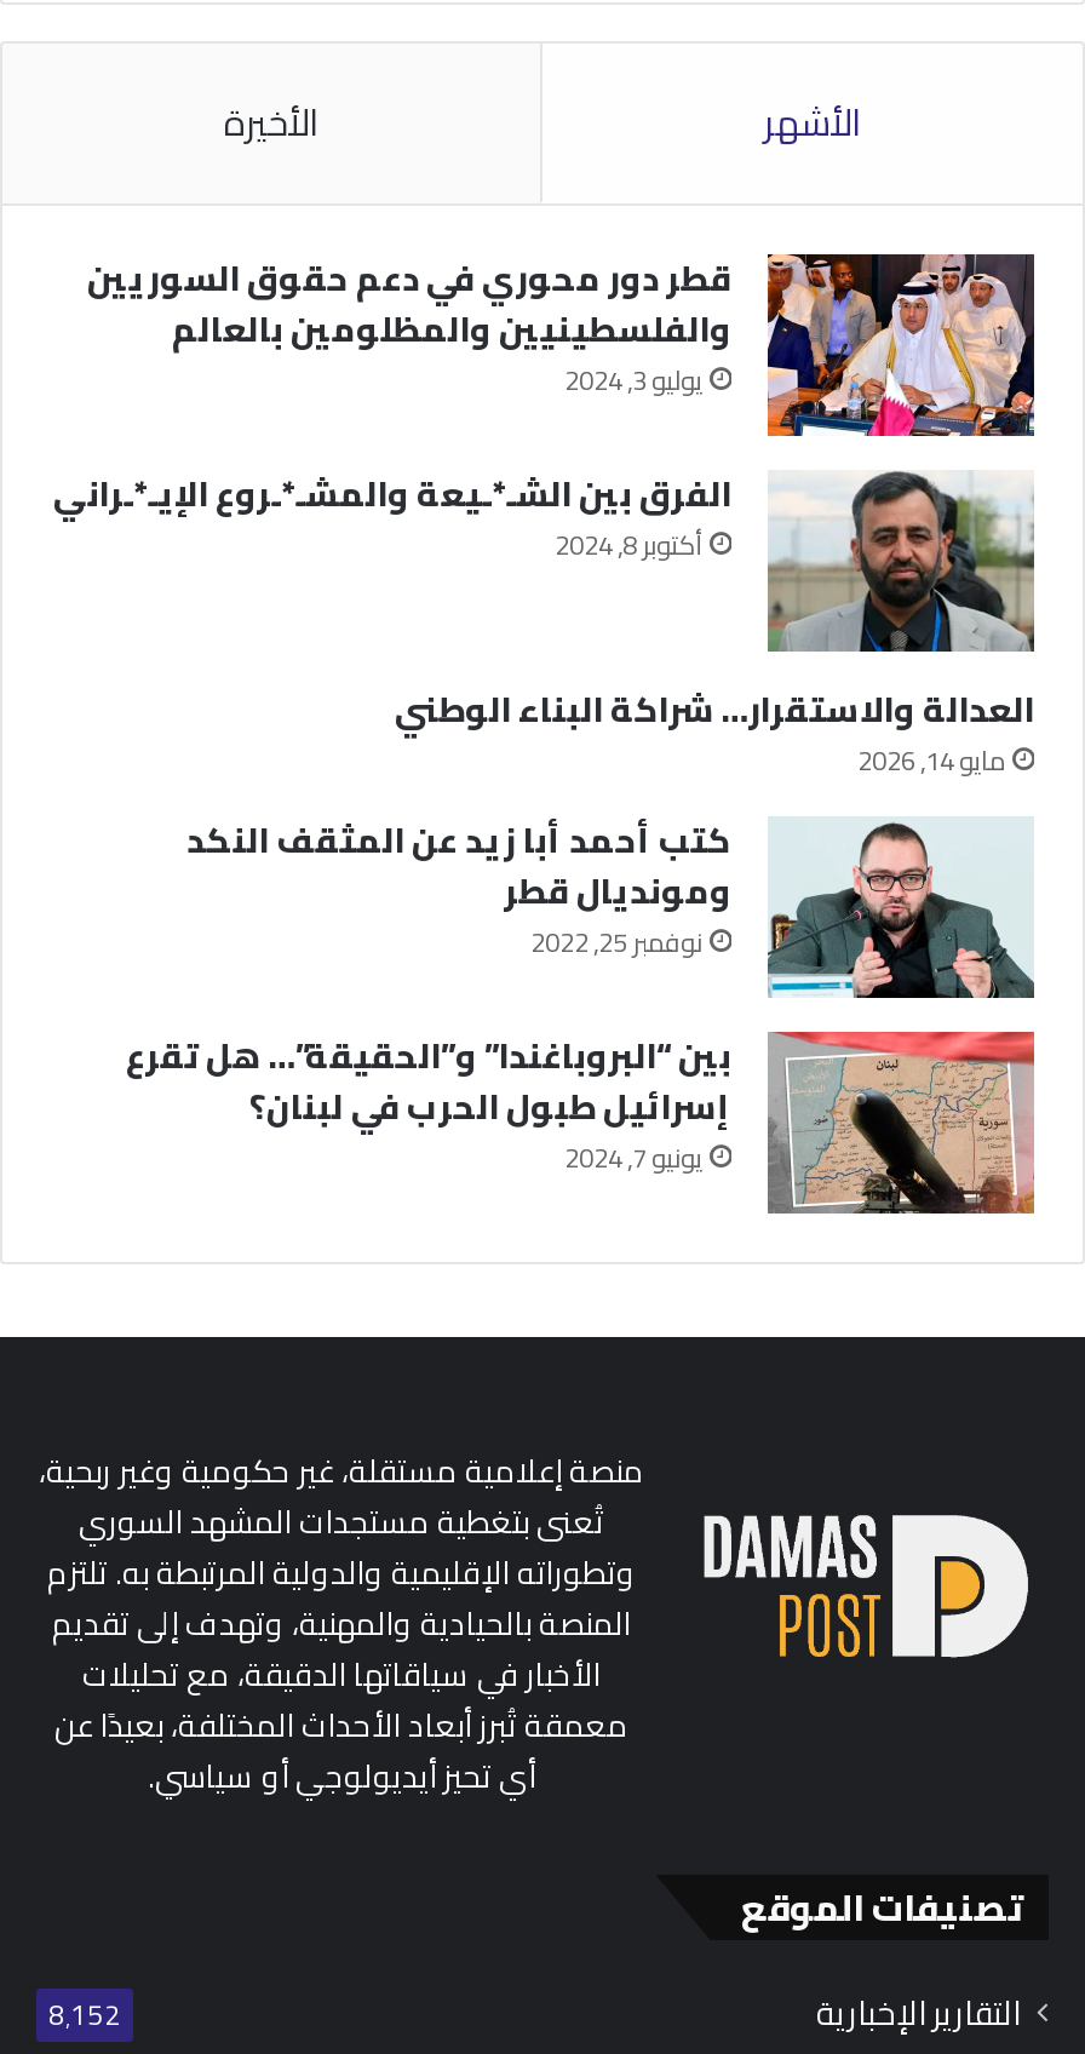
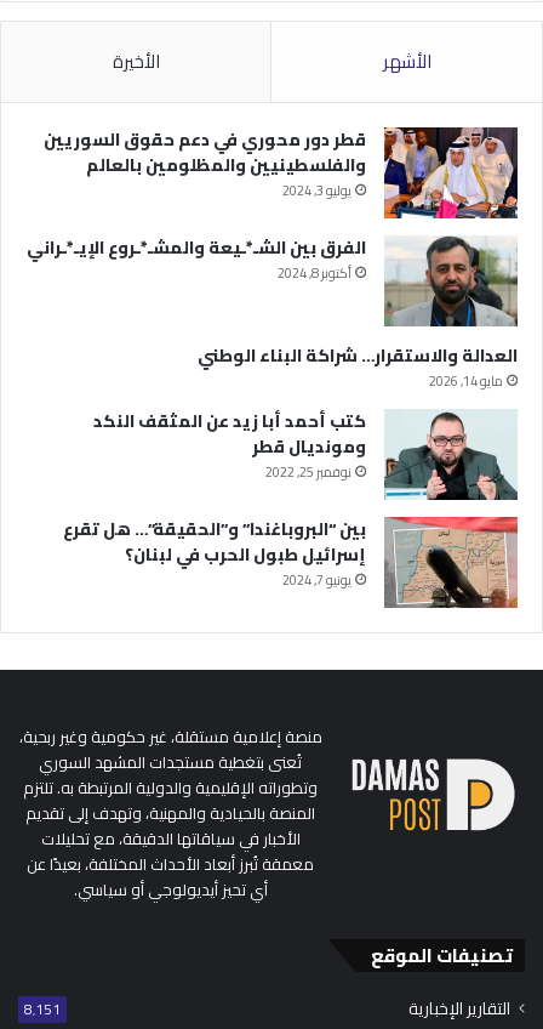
- 8٬152
+ 8٬151
